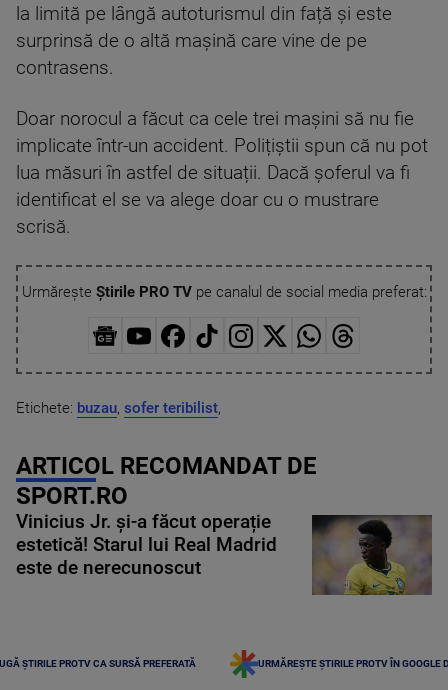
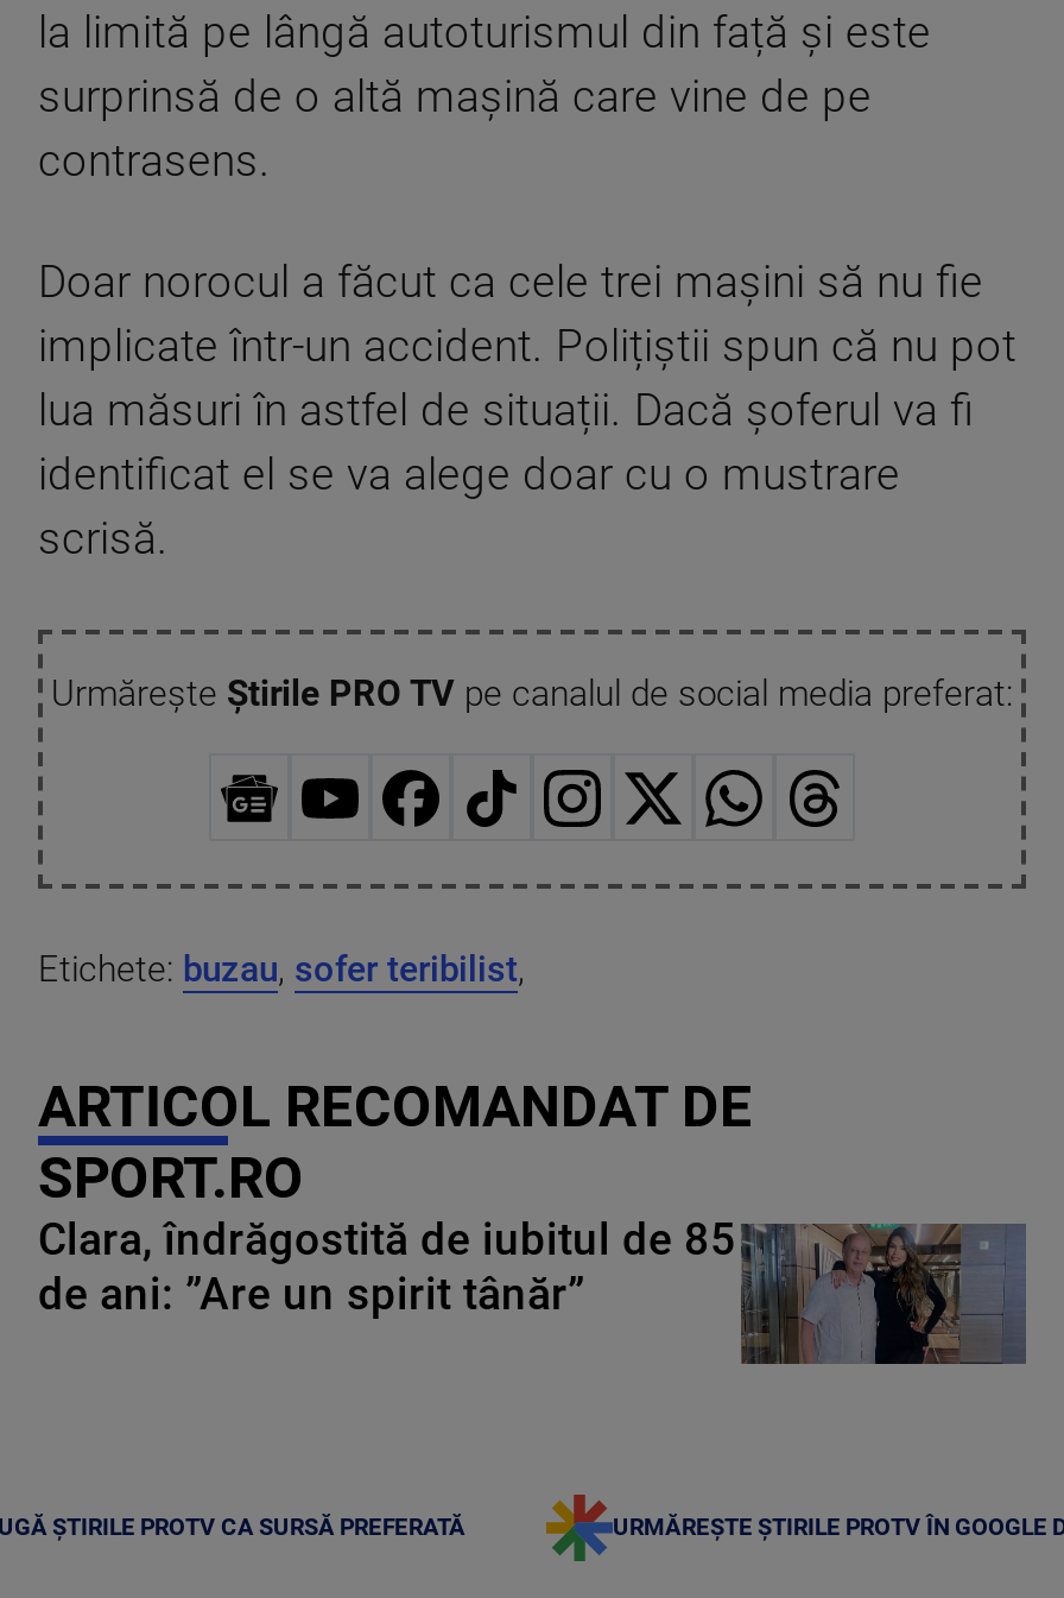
- [image]
- Vinicius Jr. și-a făcut operație
- estetică! Starul lui Real Madrid
- este de nerecunoscut
+ [image]
+ Clara, îndrăgostită de iubitul de 85
+ de ani: ”Are un spirit tânăr”
